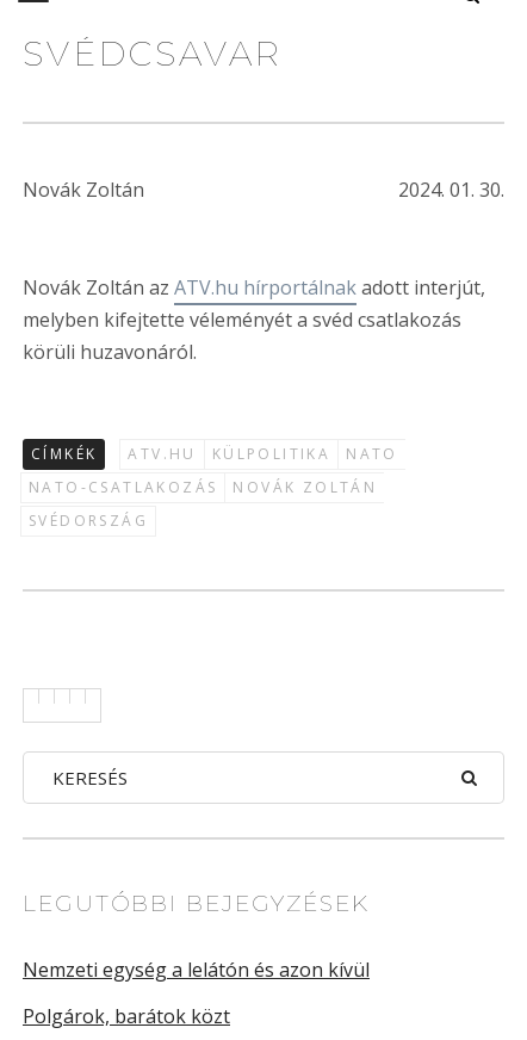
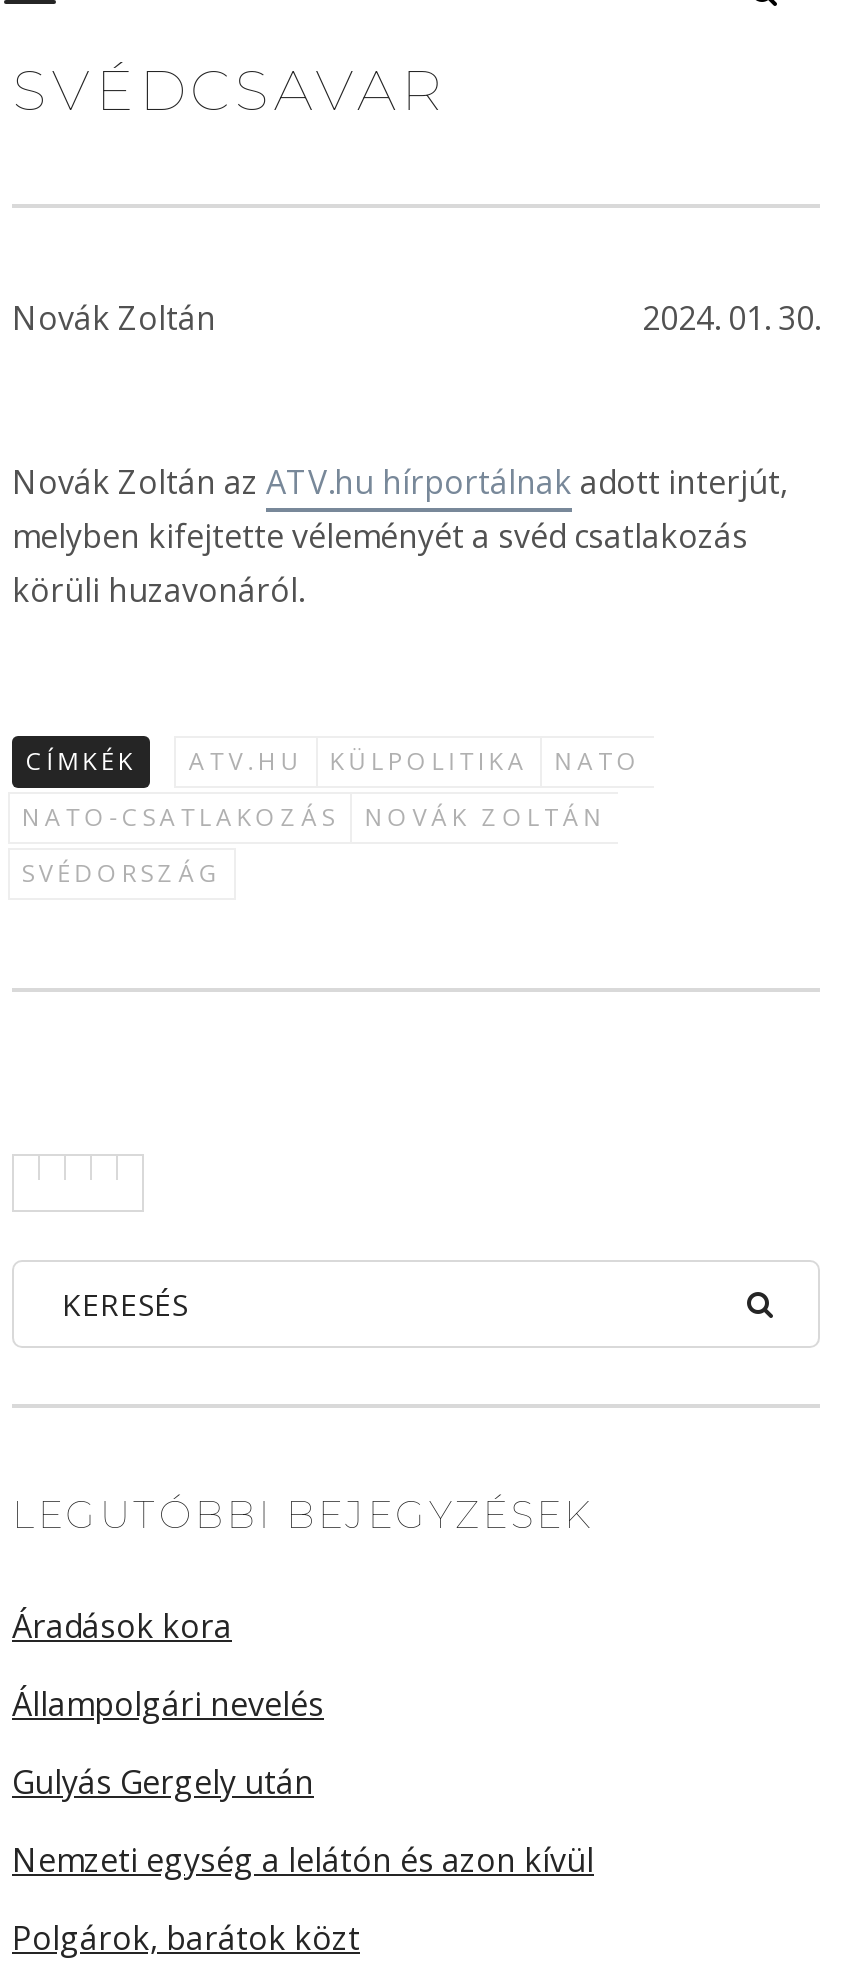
+ Áradások kora
+ Állampolgári nevelés
+ Gulyás Gergely után
